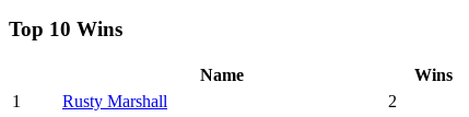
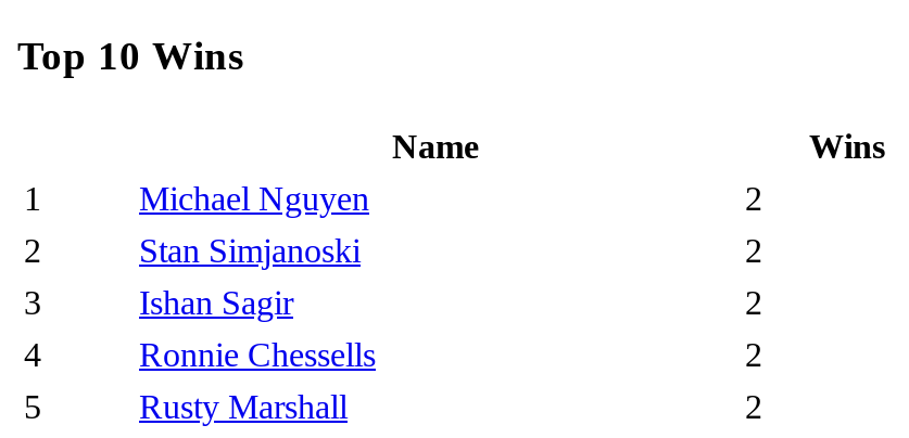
+ Michael Nguyen
+ 2
+ 2
+ Stan Simjanoski
+ 2
+ 3
+ Ishan Sagir
+ 2
+ 4
+ Ronnie Chessells
+ 2
+ 5
